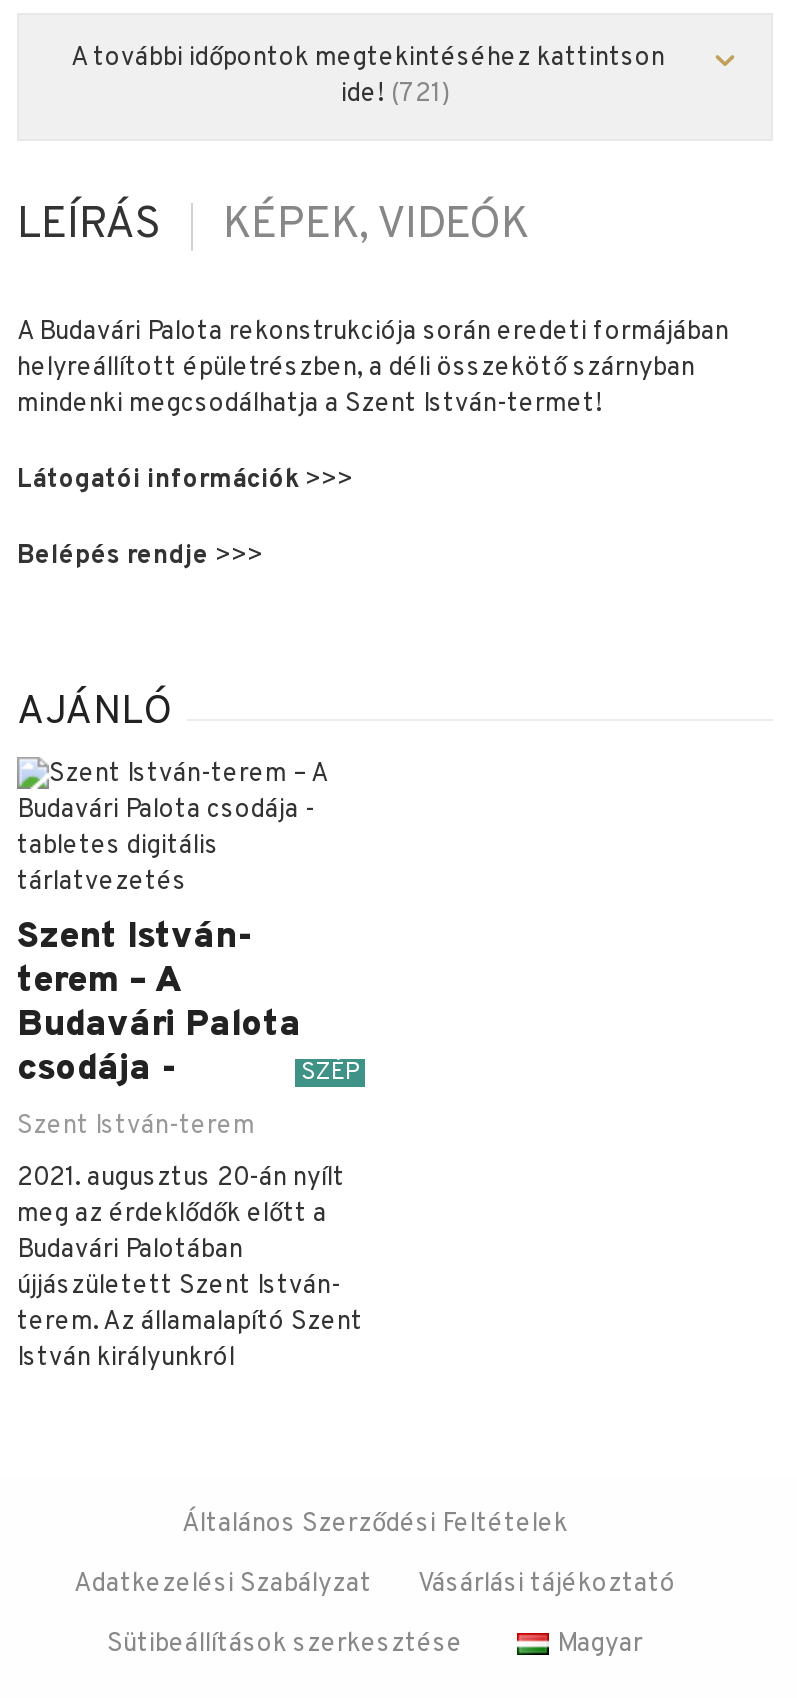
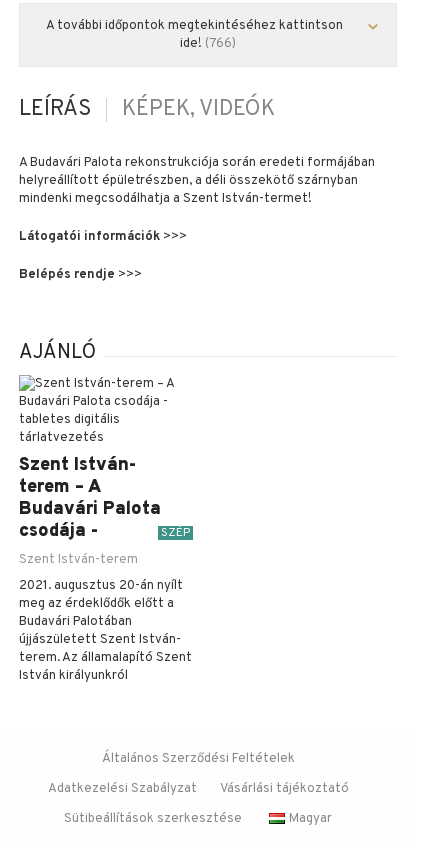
- ide! (721)
+ ide! (766)
